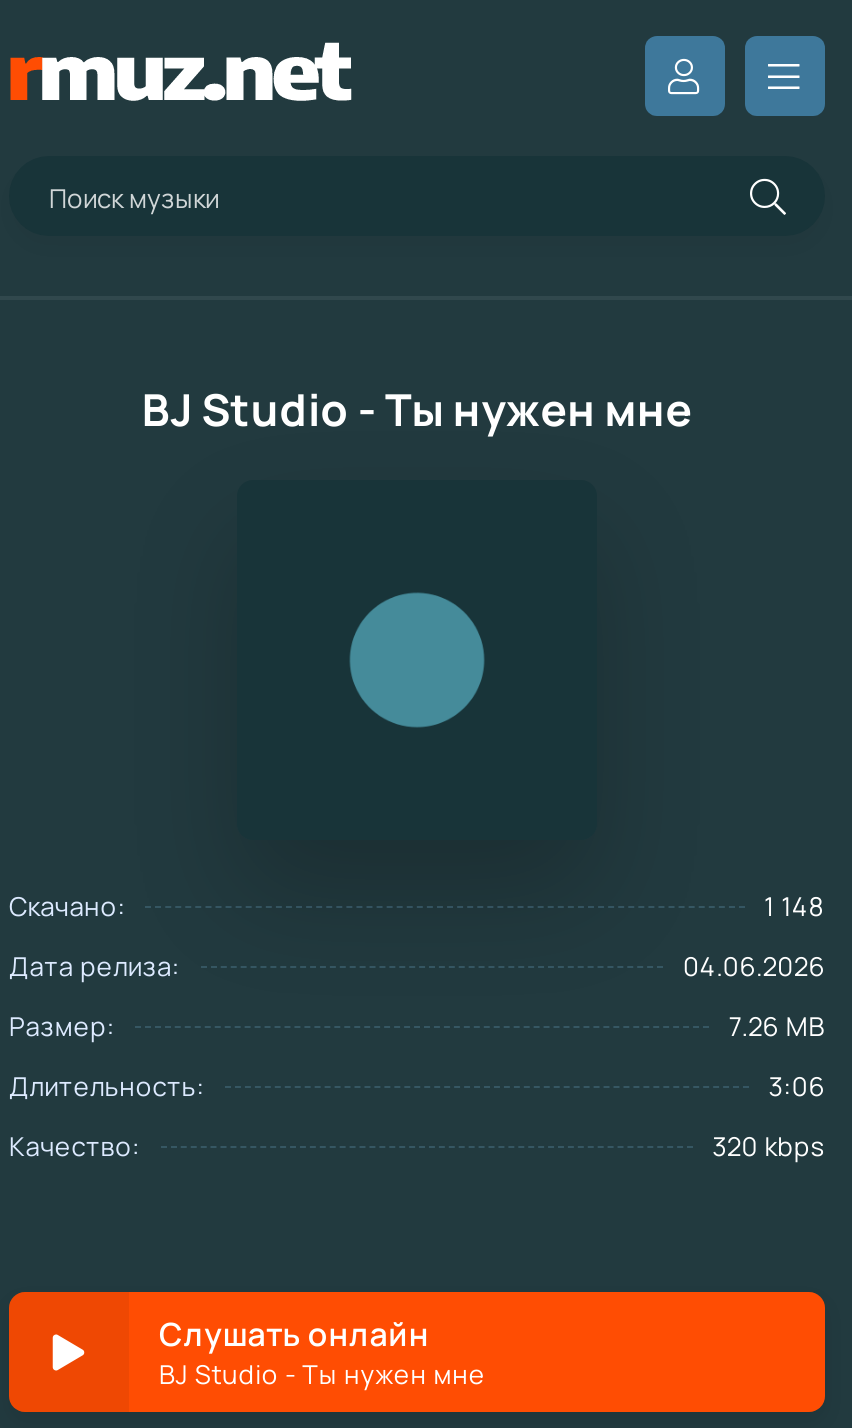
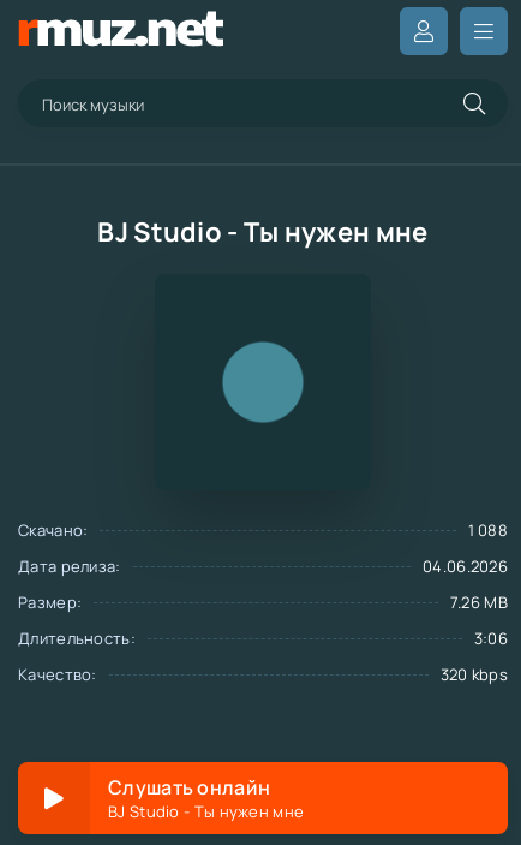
- 1 148
+ 1 088
